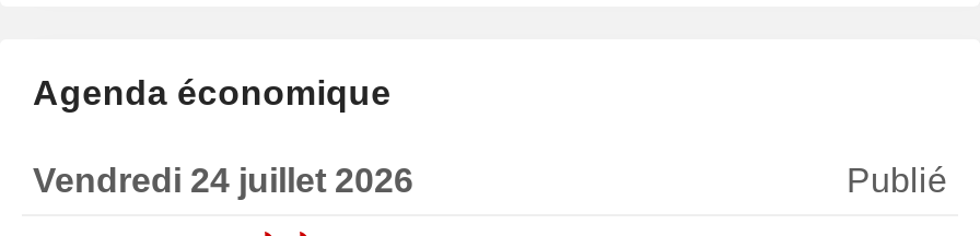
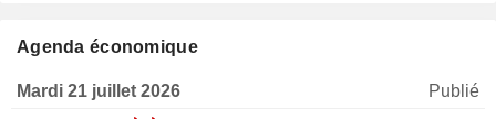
- Vendredi 24 juillet 2026
+ Mardi 21 juillet 2026
